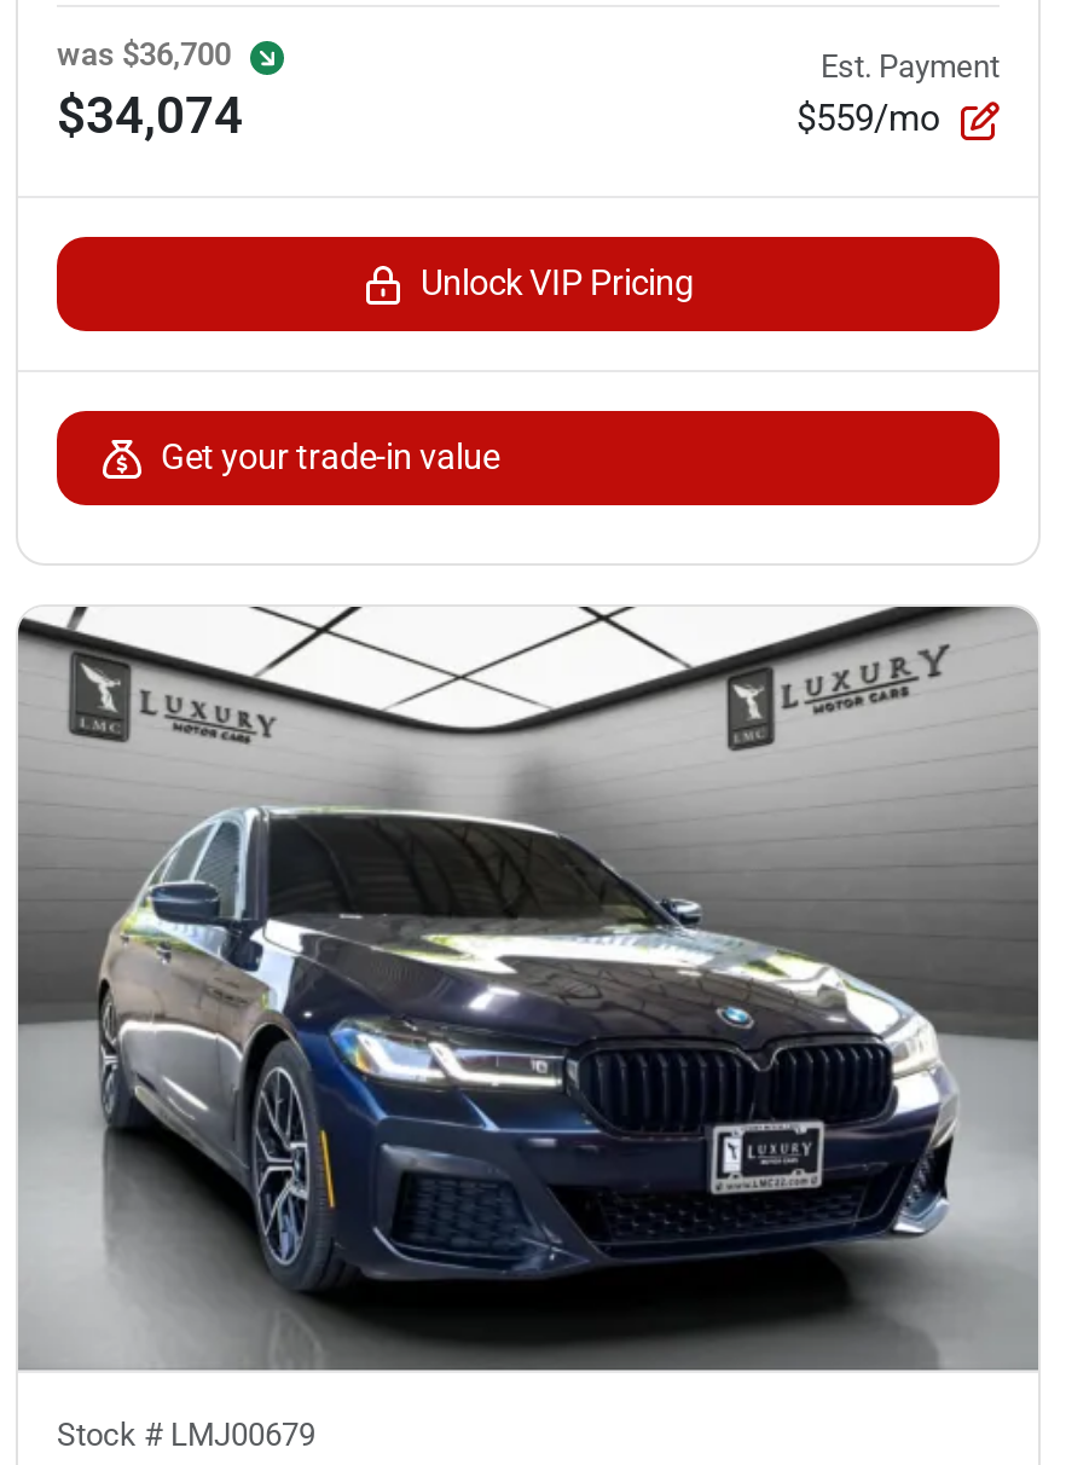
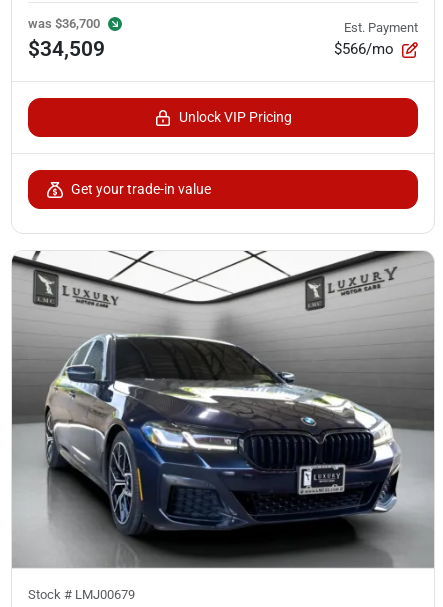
- $34,074
+ $34,509

- $559/mo
+ $566/mo
